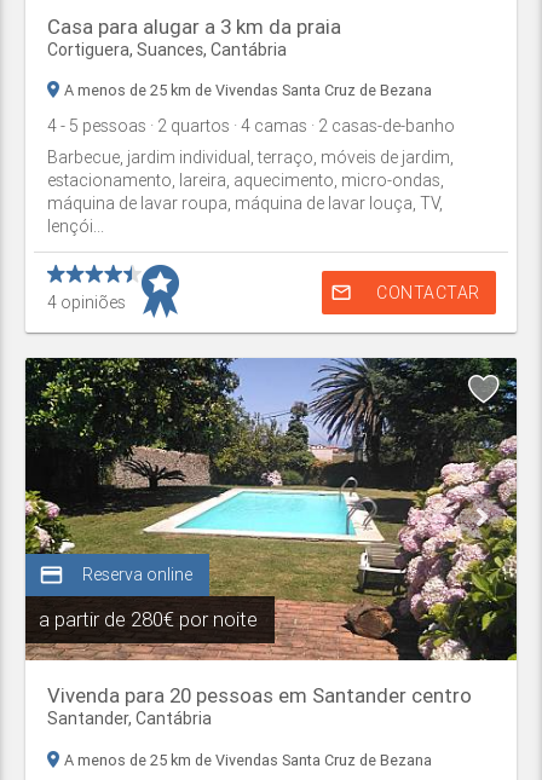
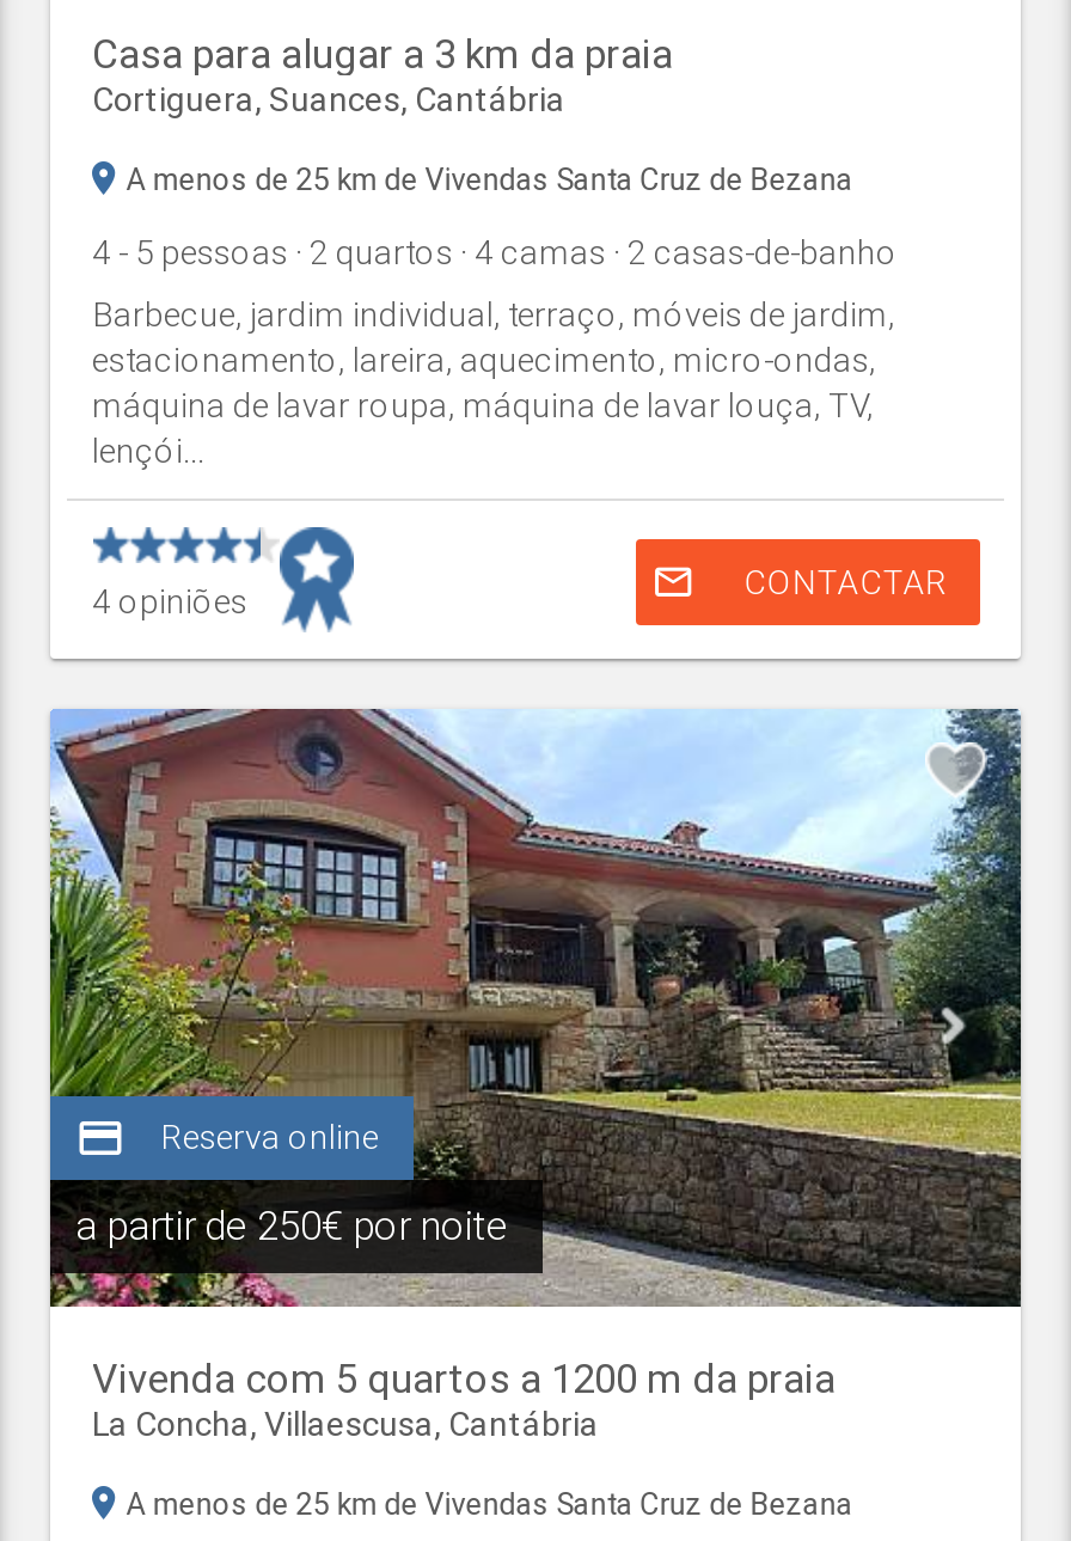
- [image]
- a partir de 280€ por noite
+ [image]
+ a partir de 250€ por noite

- Vivenda para 20 pessoas em Santander centro
- Santander, Cantábria
+ Vivenda com 5 quartos a 1200 m da praia
+ La Concha, Villaescusa, Cantábria
